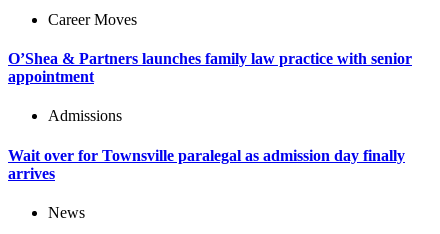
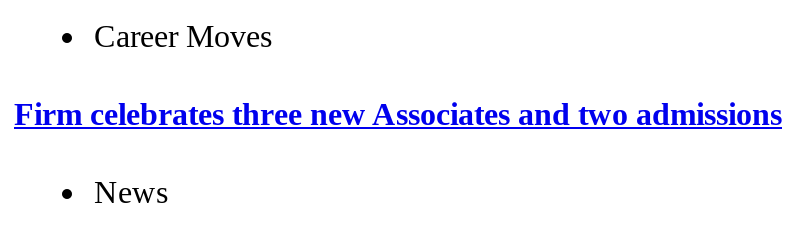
- O’Shea & Partners launches family law practice with senior
- appointment
- Admissions
- Wait over for Townsville paralegal as admission day finally
- arrives
+ Firm celebrates three new Associates and two admissions
